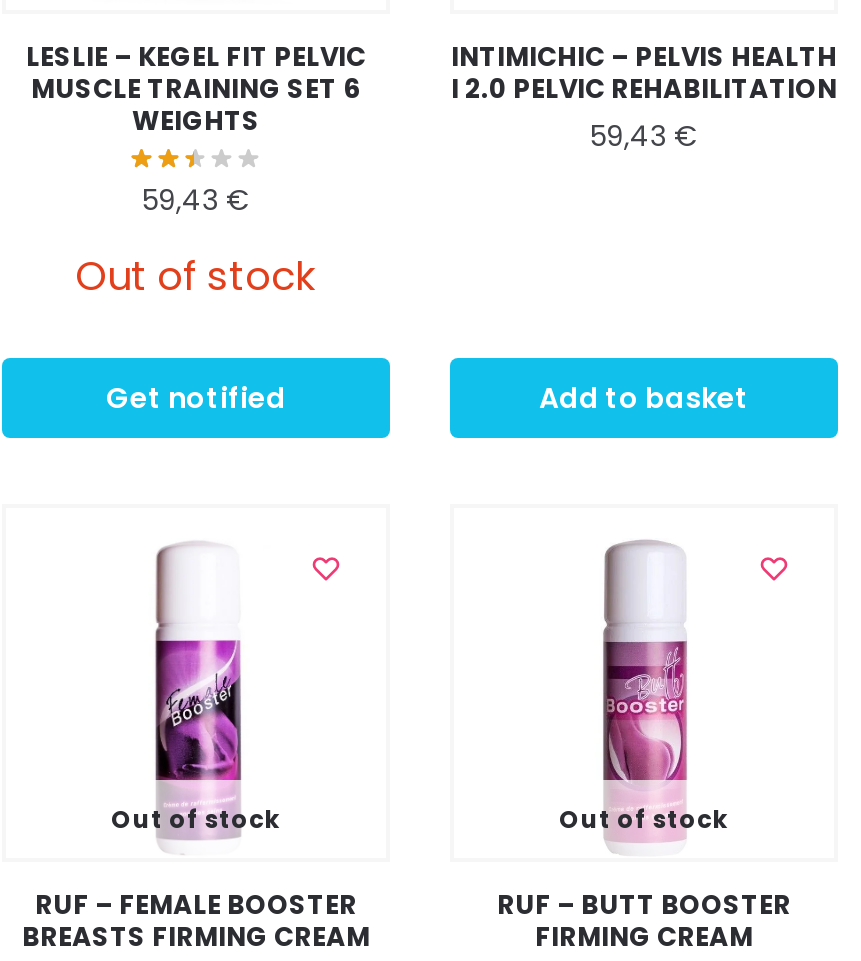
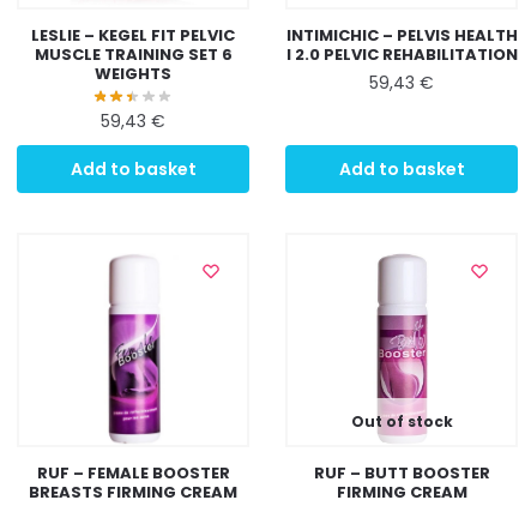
- Out of stock
- Get notified
+ Add to basket

- Out of stock
